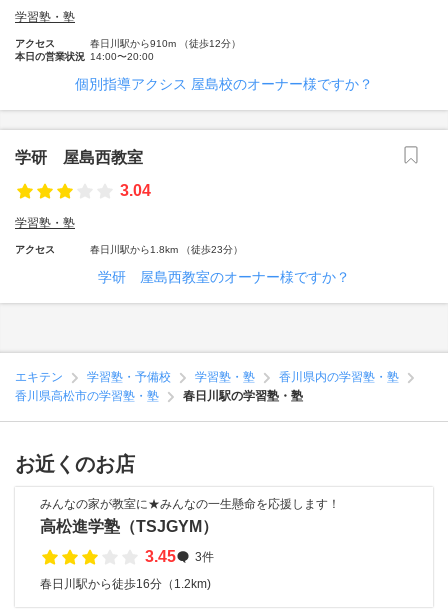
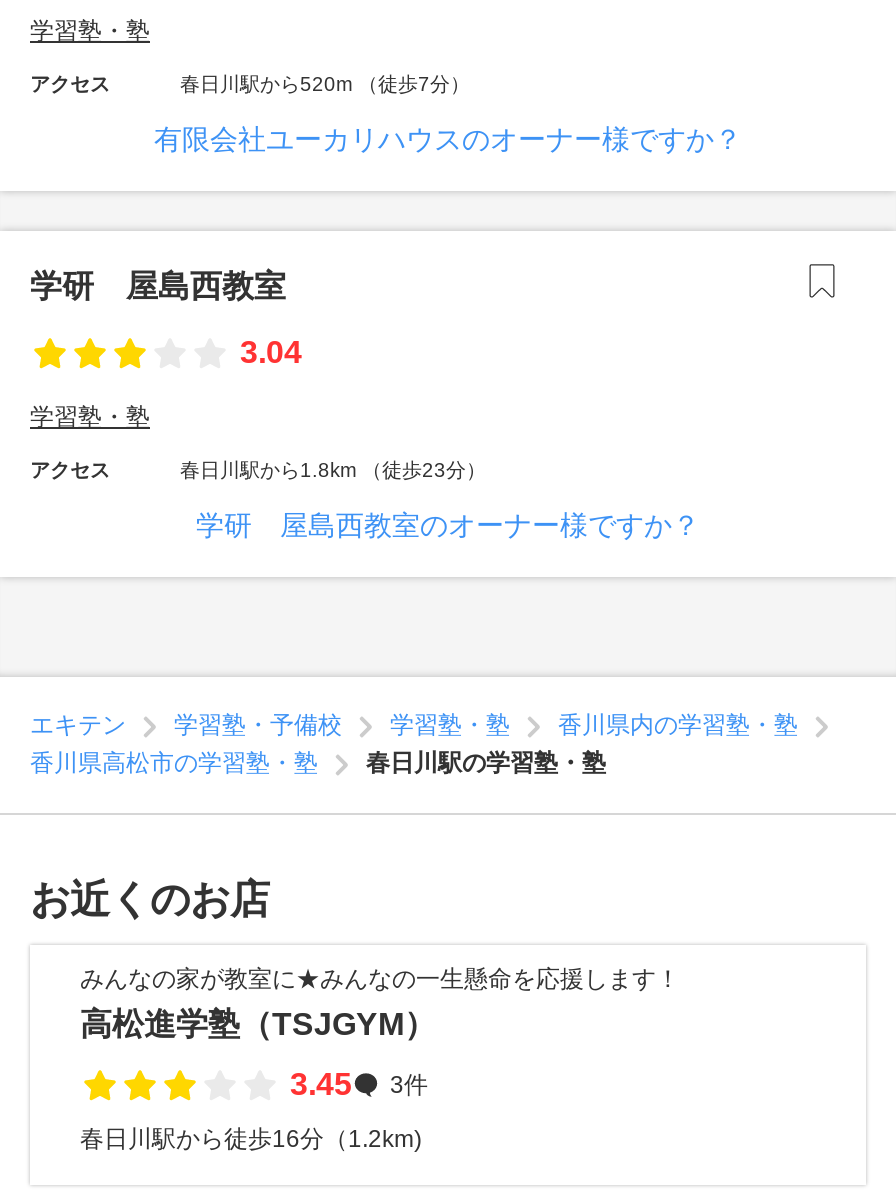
- 春日川駅から910m （徒歩12分）
- 本日の営業状況 14:00〜20:00
+ 春日川駅から520m （徒歩7分）

- 個別指導アクシス 屋島校のオーナー様ですか？
+ 有限会社ユーカリハウスのオーナー様ですか？
